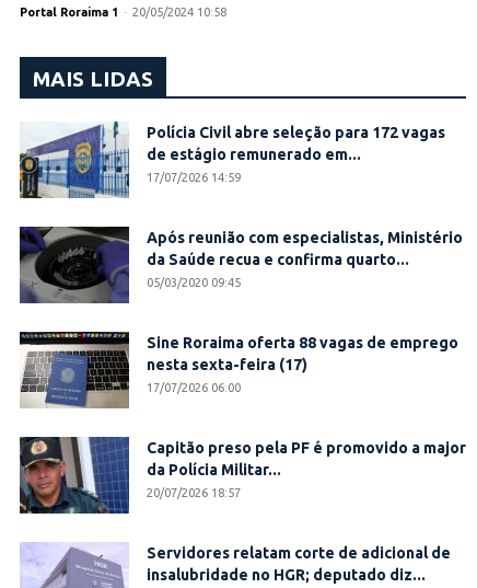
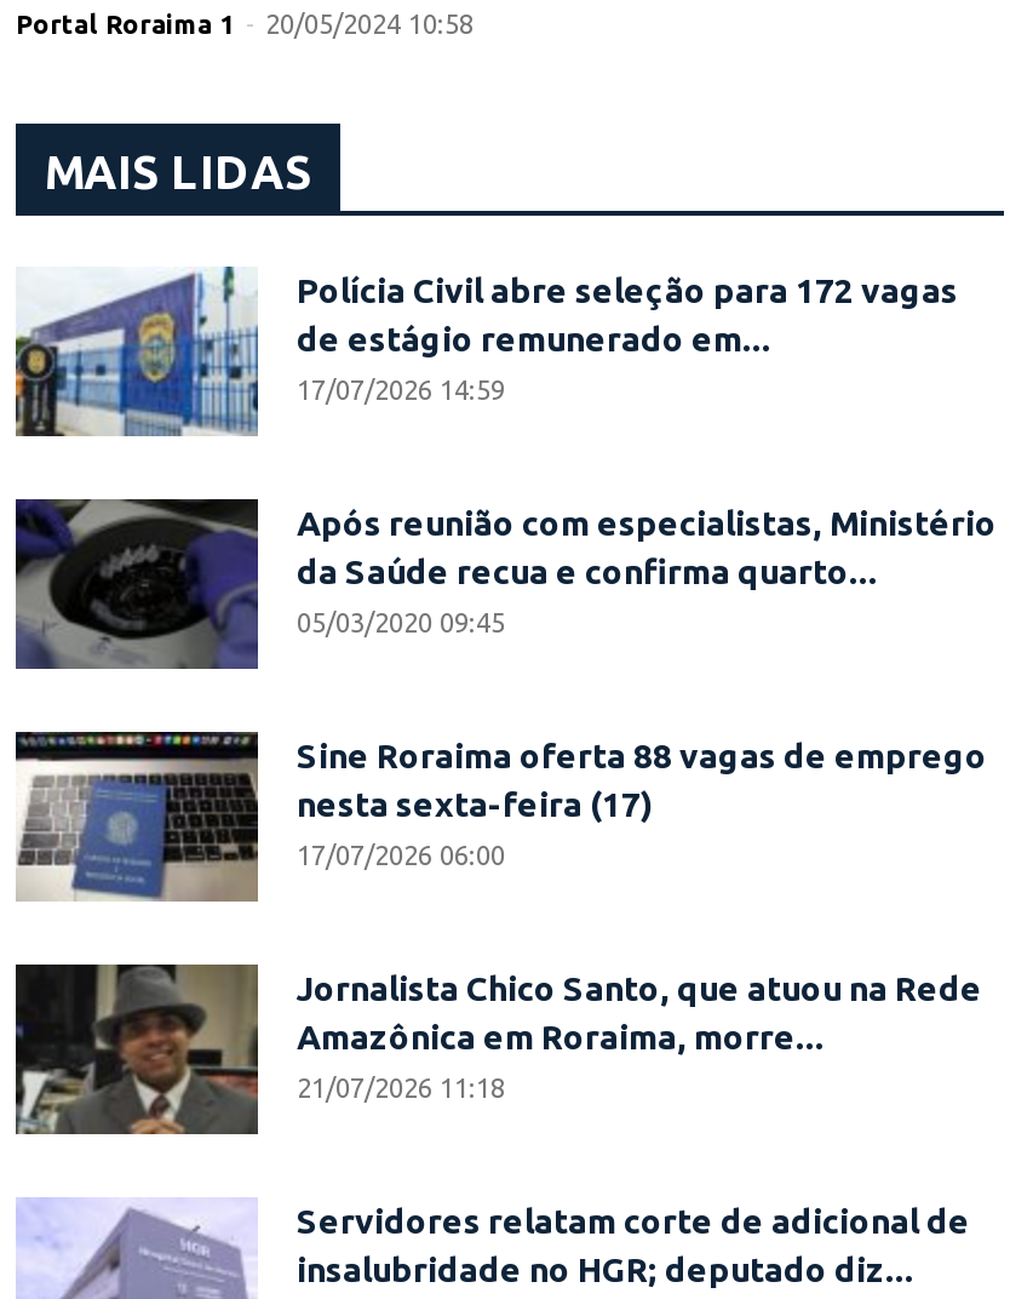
- [image]
- Capitão preso pela PF é promovido a major
- da Polícia Militar...
- 20/07/2026 18:57
+ [image]
+ Jornalista Chico Santo, que atuou na Rede
+ Amazônica em Roraima, morre...
+ 21/07/2026 11:18
